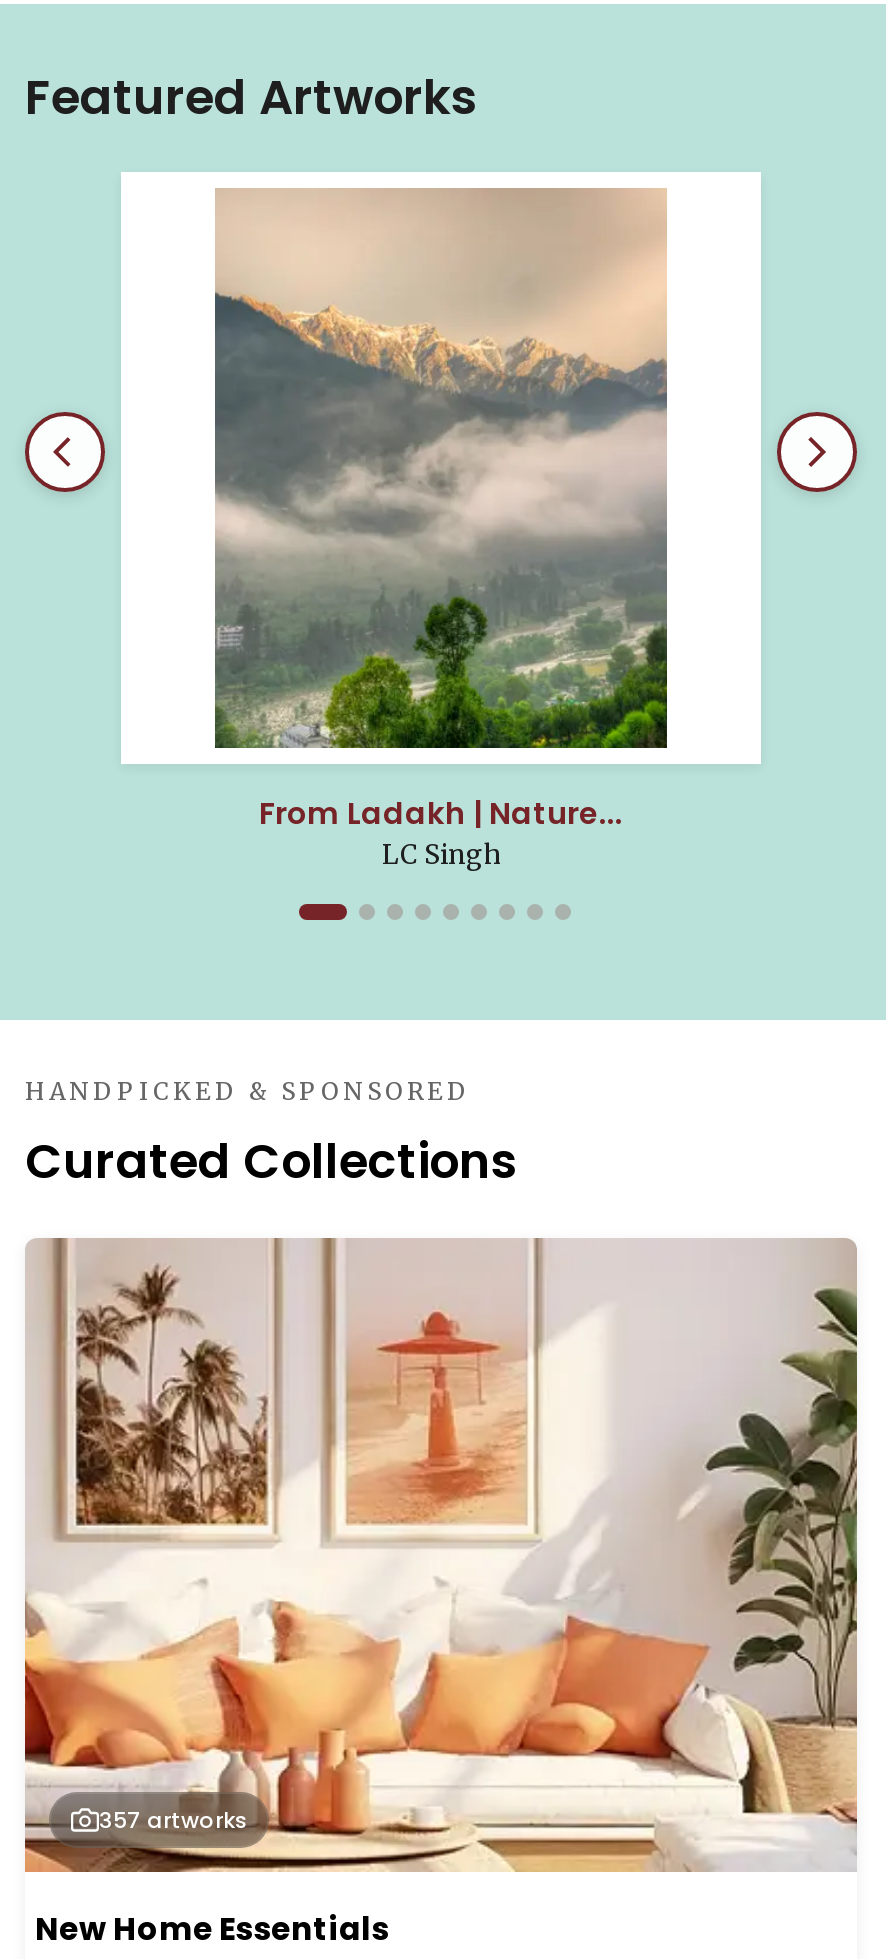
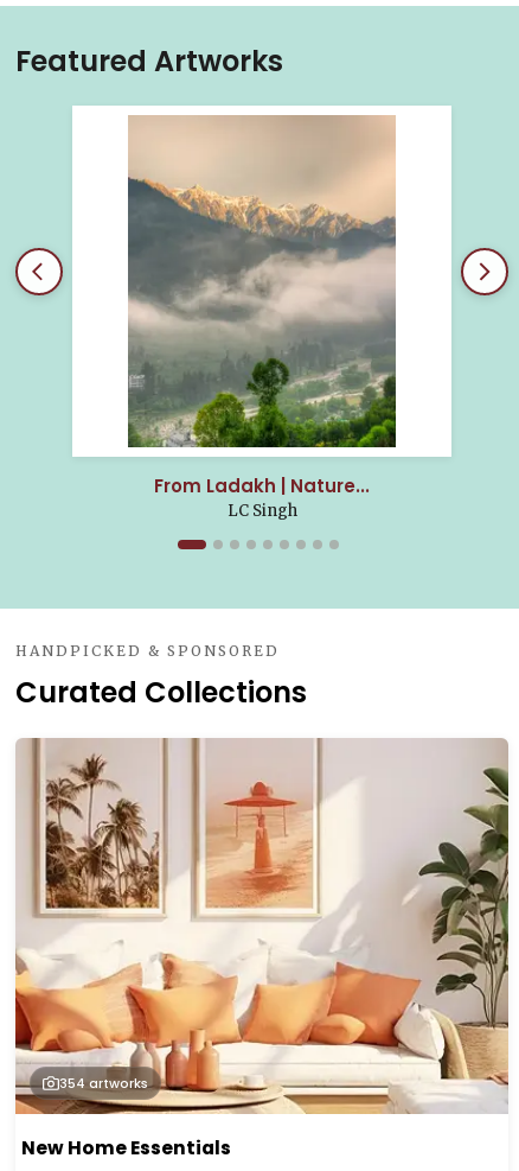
- 357 artworks
+ 354 artworks
